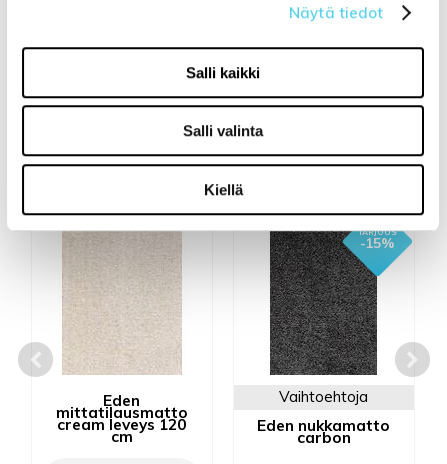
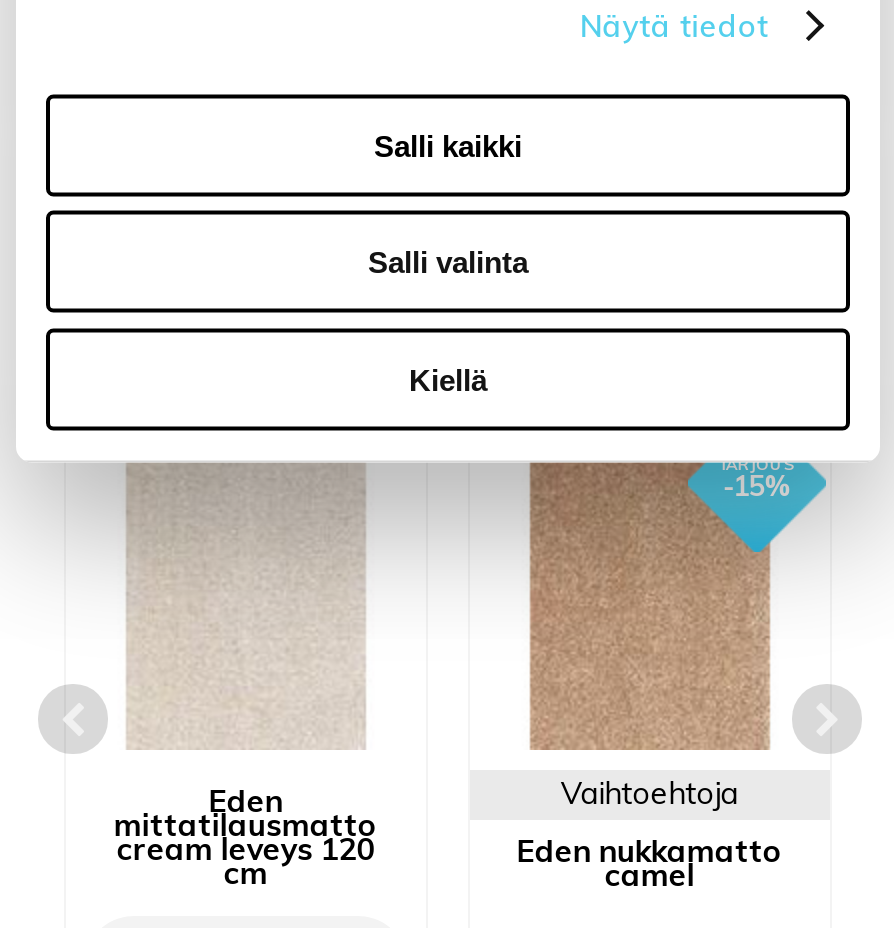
- [image]
+ [image]

- carbon
+ camel
